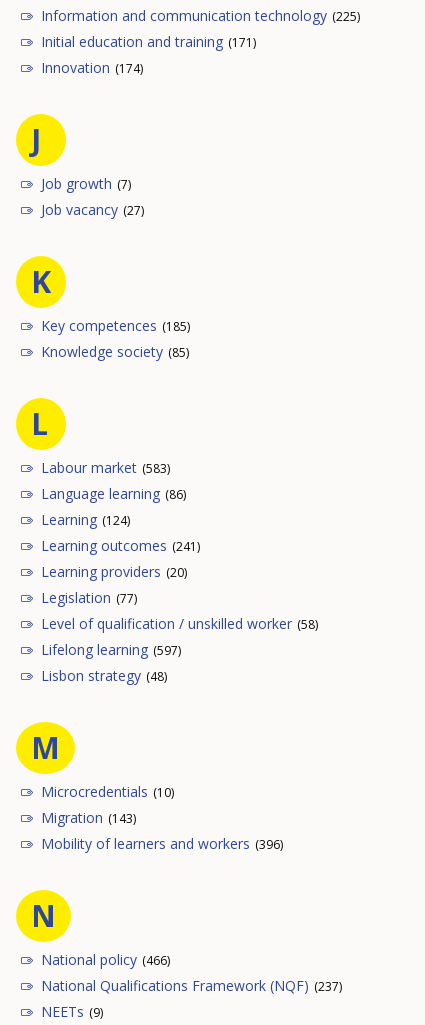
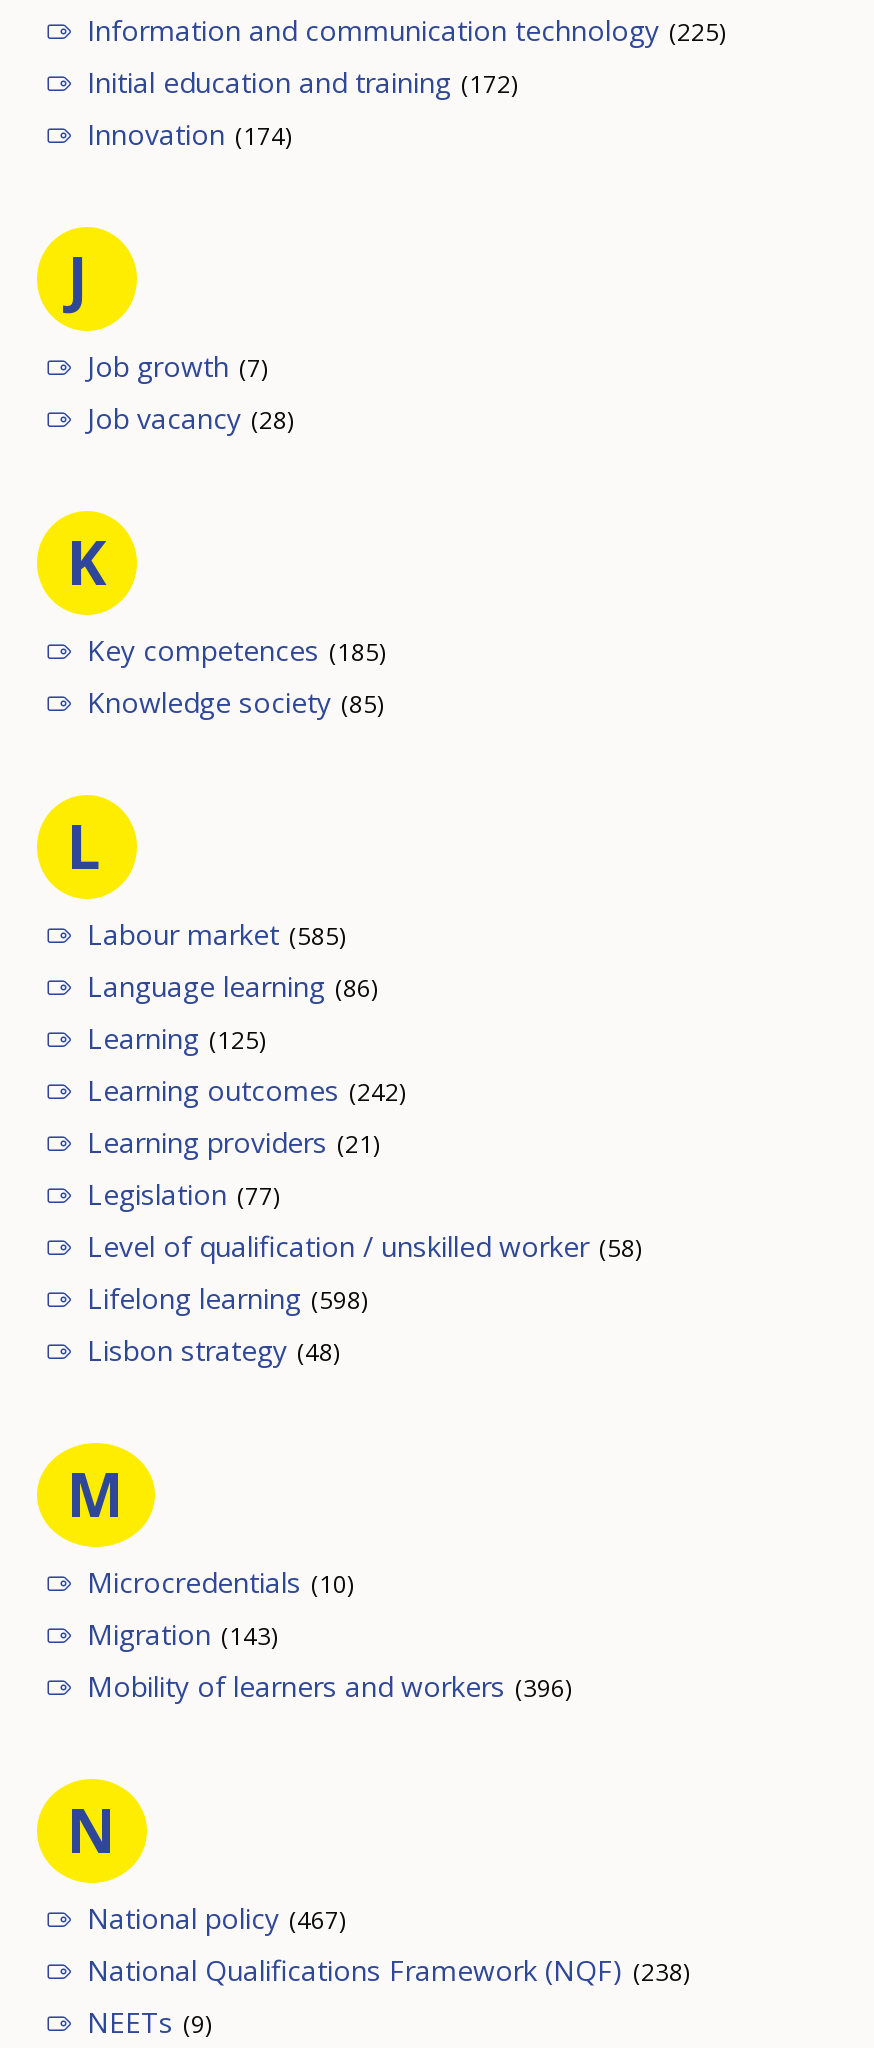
- Initial education and training (171)
+ Initial education and training (172)

- Job vacancy (27)
+ Job vacancy (28)

- Labour market (583)
+ Labour market (585)

- Learning (124)
+ Learning (125)

- Learning outcomes (241)
+ Learning outcomes (242)

- Learning providers (20)
+ Learning providers (21)

- Lifelong learning (597)
+ Lifelong learning (598)

- National policy (466)
+ National policy (467)

- National Qualifications Framework (NQF) (237)
+ National Qualifications Framework (NQF) (238)
